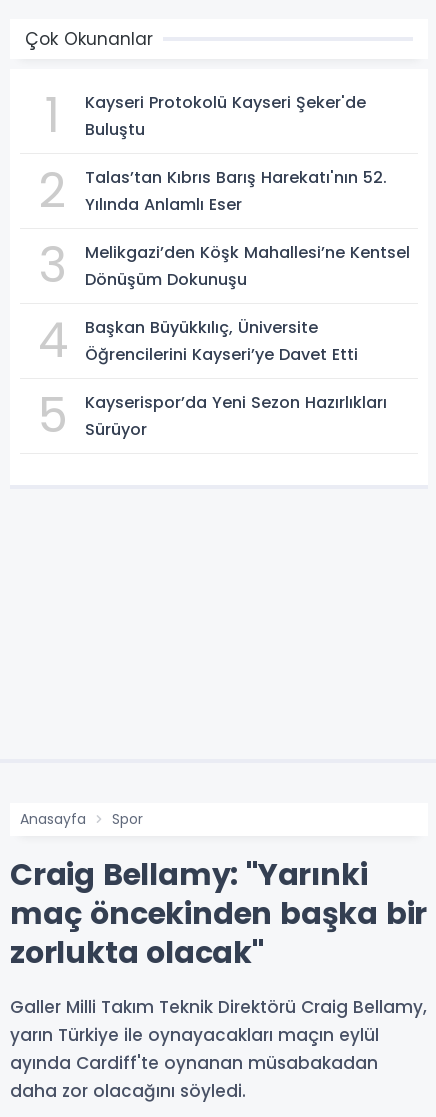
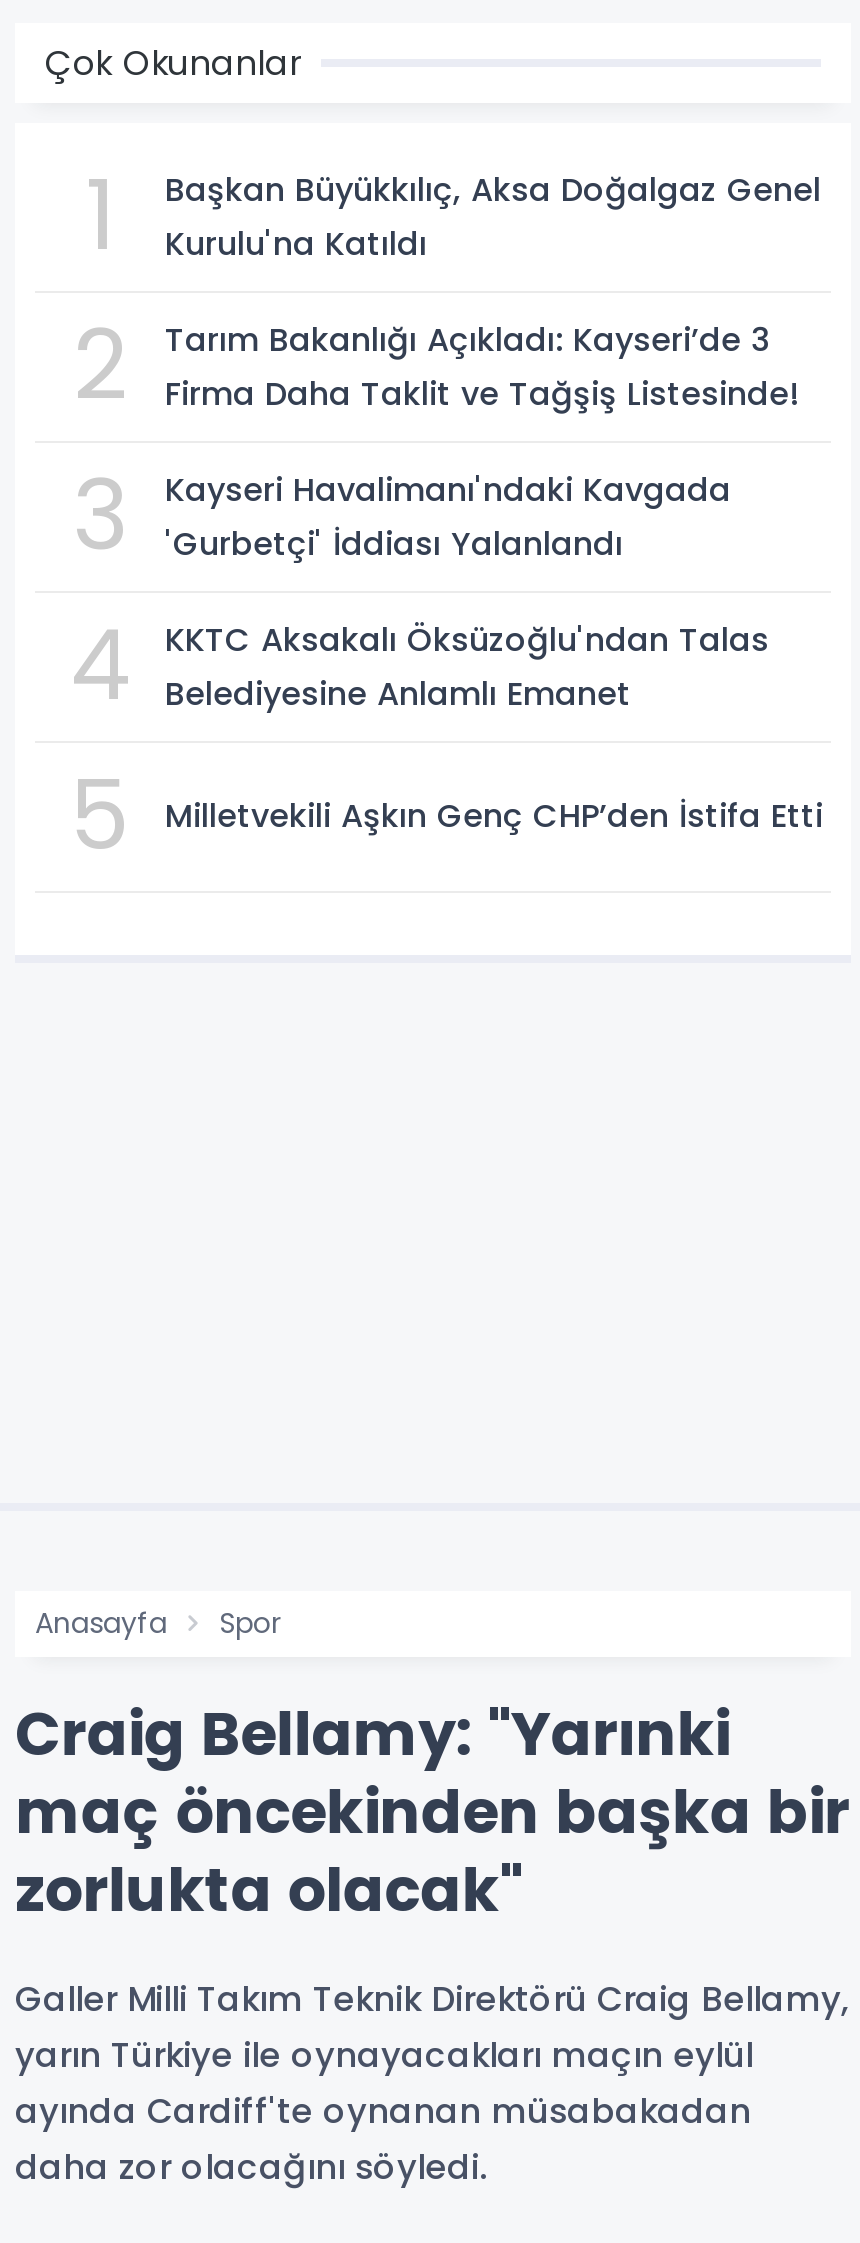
- Kayseri Protokolü Kayseri Şeker'de
- Buluştu
+ Başkan Büyükkılıç, Aksa Doğalgaz Genel
+ Kurulu'na Katıldı

- Talas’tan Kıbrıs Barış Harekatı'nın 52.
- Yılında Anlamlı Eser
+ Tarım Bakanlığı Açıkladı: Kayseri’de 3
+ Firma Daha Taklit ve Tağşiş Listesinde!

- Melikgazi’den Köşk Mahallesi’ne Kentsel
- Dönüşüm Dokunuşu
+ Kayseri Havalimanı'ndaki Kavgada
+ 'Gurbetçi' İddiası Yalanlandı

- Başkan Büyükkılıç, Üniversite
- Öğrencilerini Kayseri’ye Davet Etti
+ KKTC Aksakalı Öksüzoğlu'ndan Talas
+ Belediyesine Anlamlı Emanet

- Kayserispor’da Yeni Sezon Hazırlıkları
- Sürüyor
+ Milletvekili Aşkın Genç CHP’den İstifa Etti
